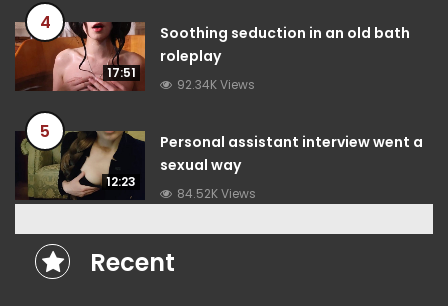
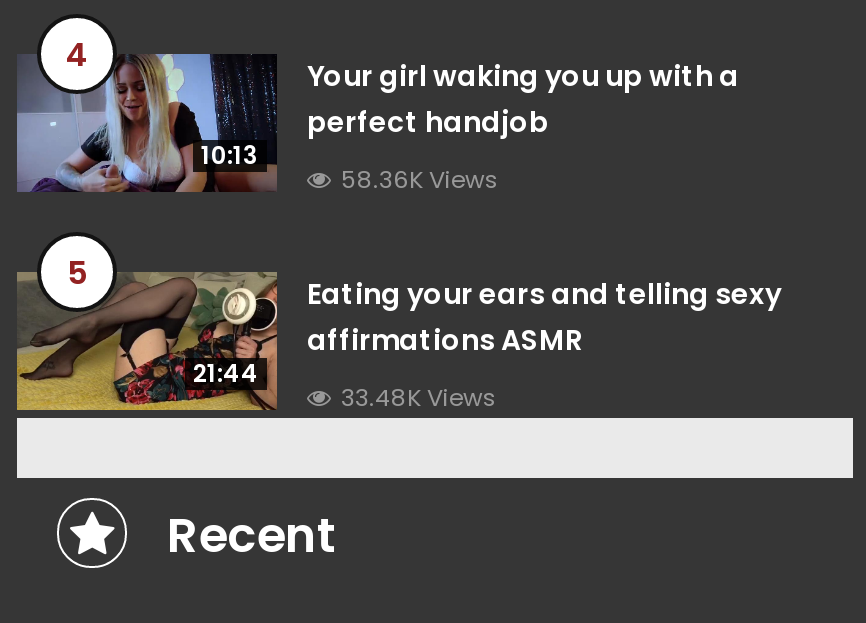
- [image]
- 17:51
+ [image]
+ 10:13

- Soothing seduction in an old bath
- roleplay
+ Your girl waking you up with a
+ perfect handjob

- 92.34K Views
+ 58.36K Views

- [image]
- 12:23
+ [image]
+ 21:44

- Personal assistant interview went a
- sexual way
+ Eating your ears and telling sexy
+ affirmations ASMR

- 84.52K Views
+ 33.48K Views
